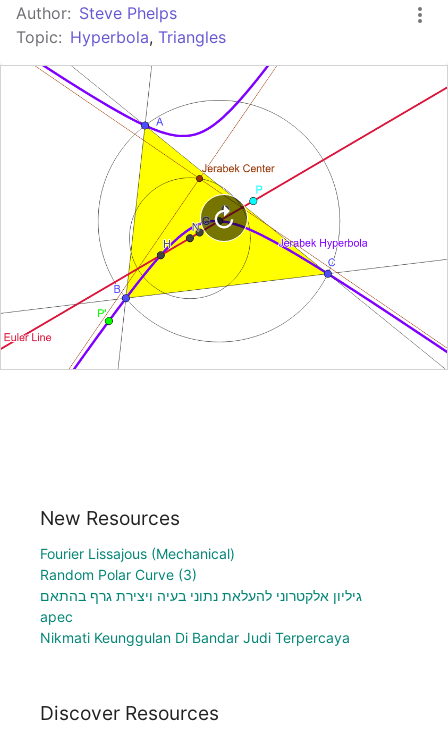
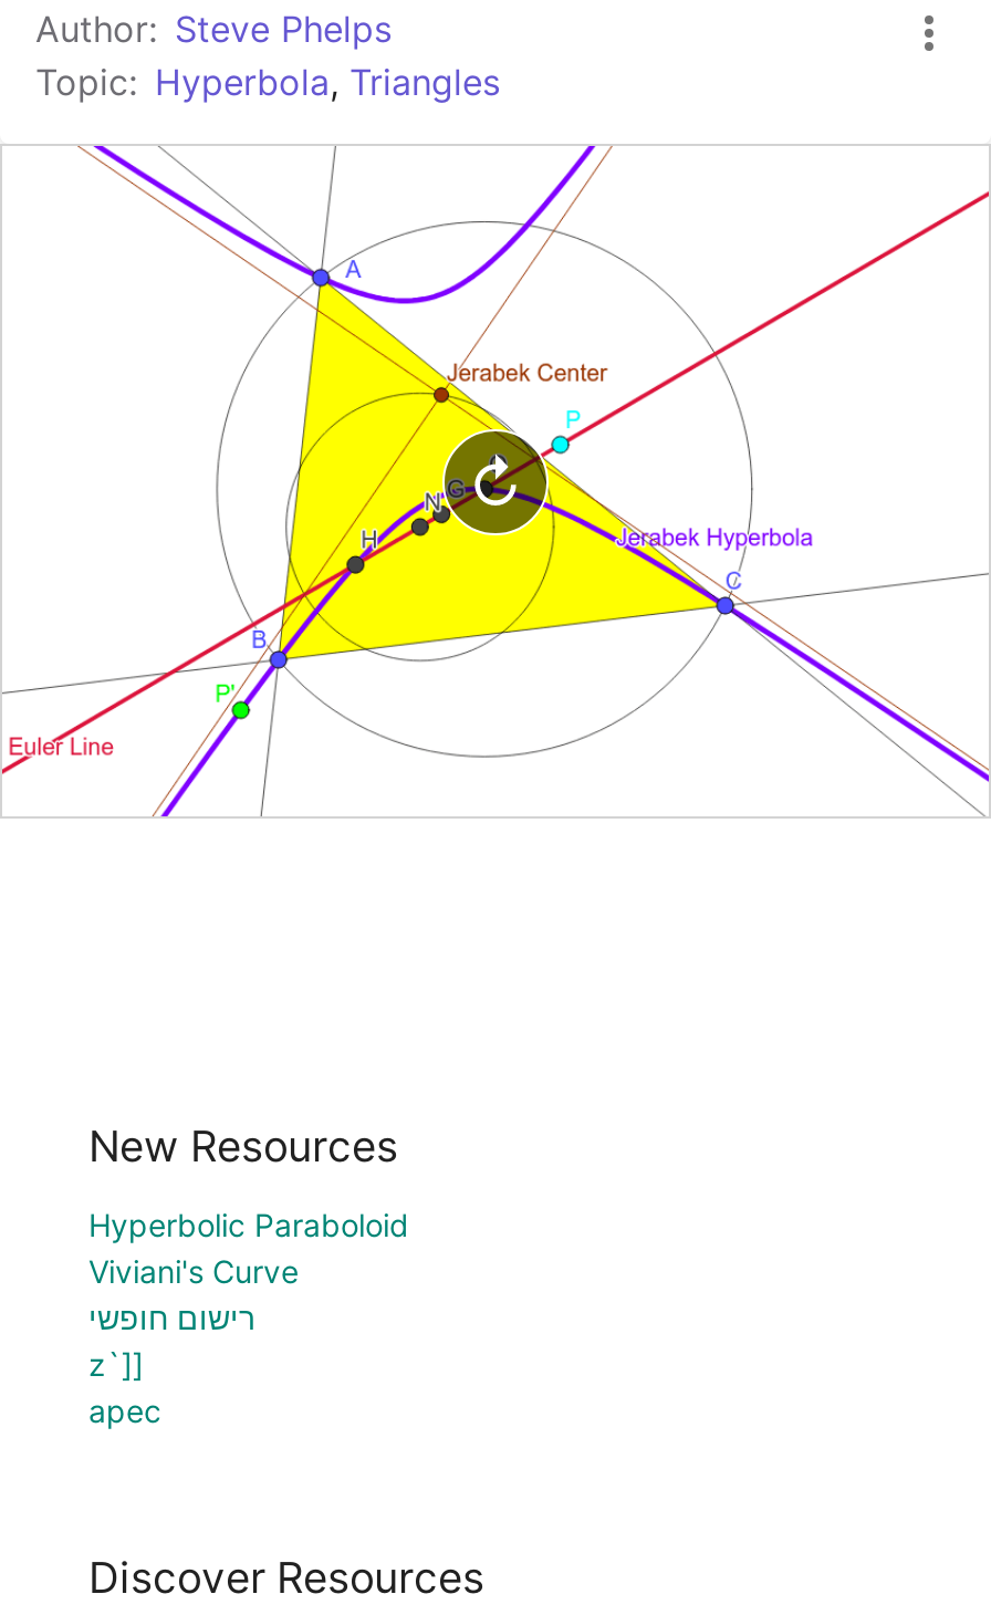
- Fourier Lissajous (Mechanical)
- Random Polar Curve (3)
- גיליון אלקטרוני להעלאת נתוני בעיה ויצירת גרף בהתאם
+ Hyperbolic Paraboloid
+ Viviani's Curve
+ רישום חופשי
+ z`]]

moved down: apec

- Nikmati Keunggulan Di Bandar Judi Terpercaya
